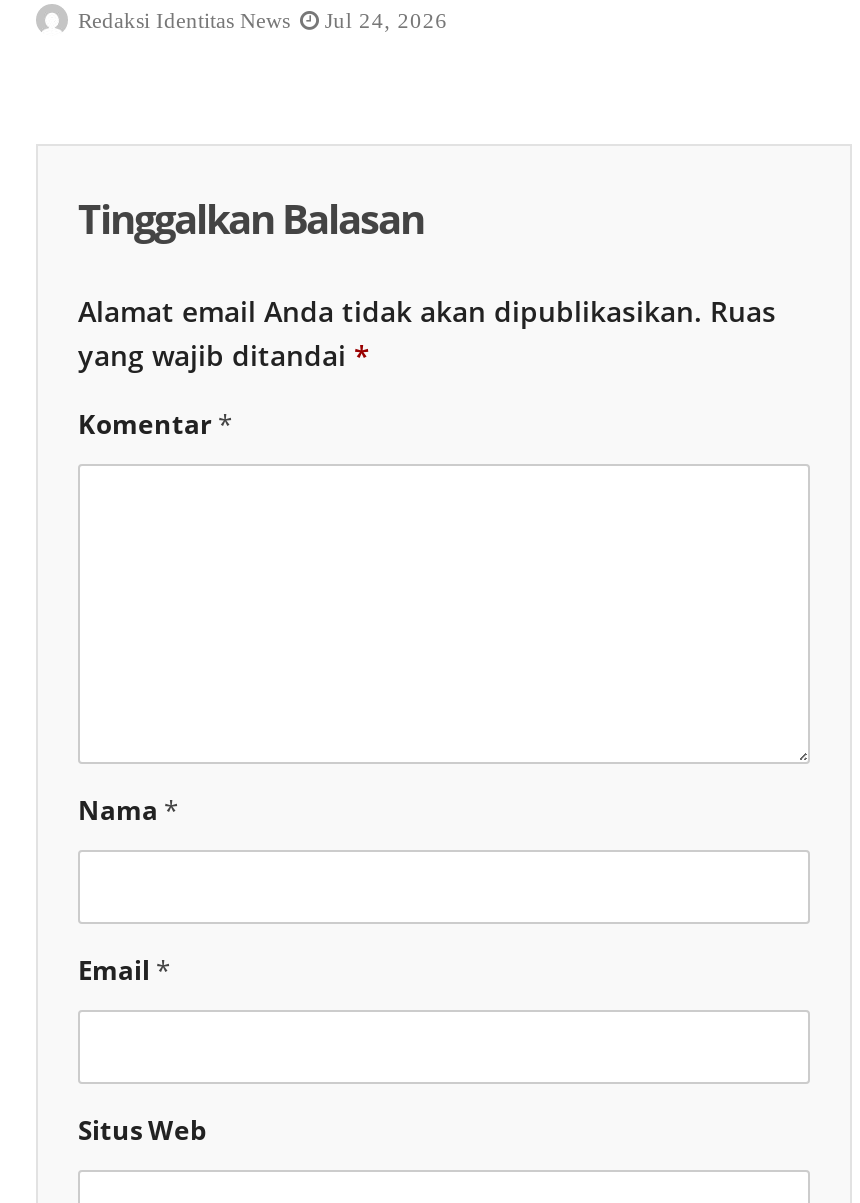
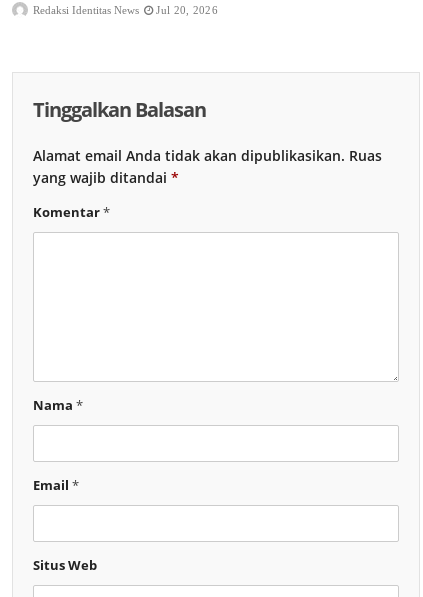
- Redaksi Identitas News Jul 24, 2026
+ Redaksi Identitas News Jul 20, 2026
